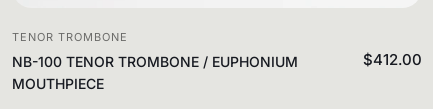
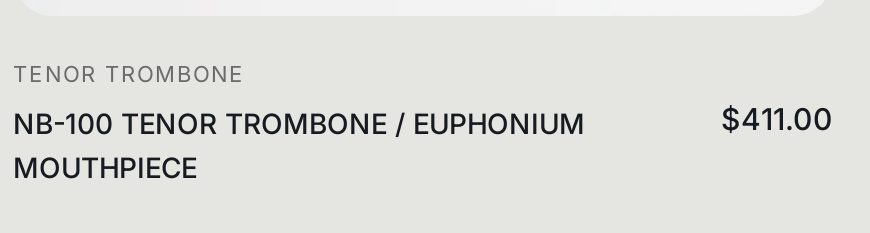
- $412.00
+ $411.00
